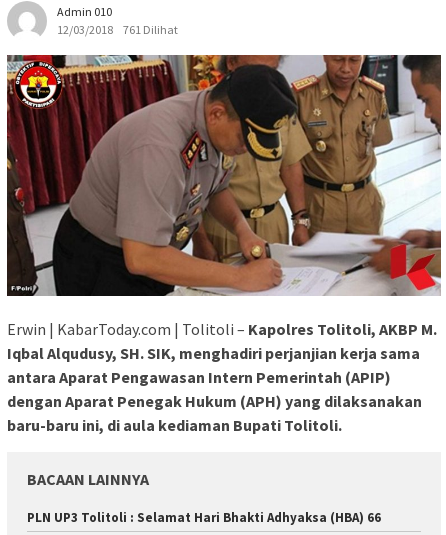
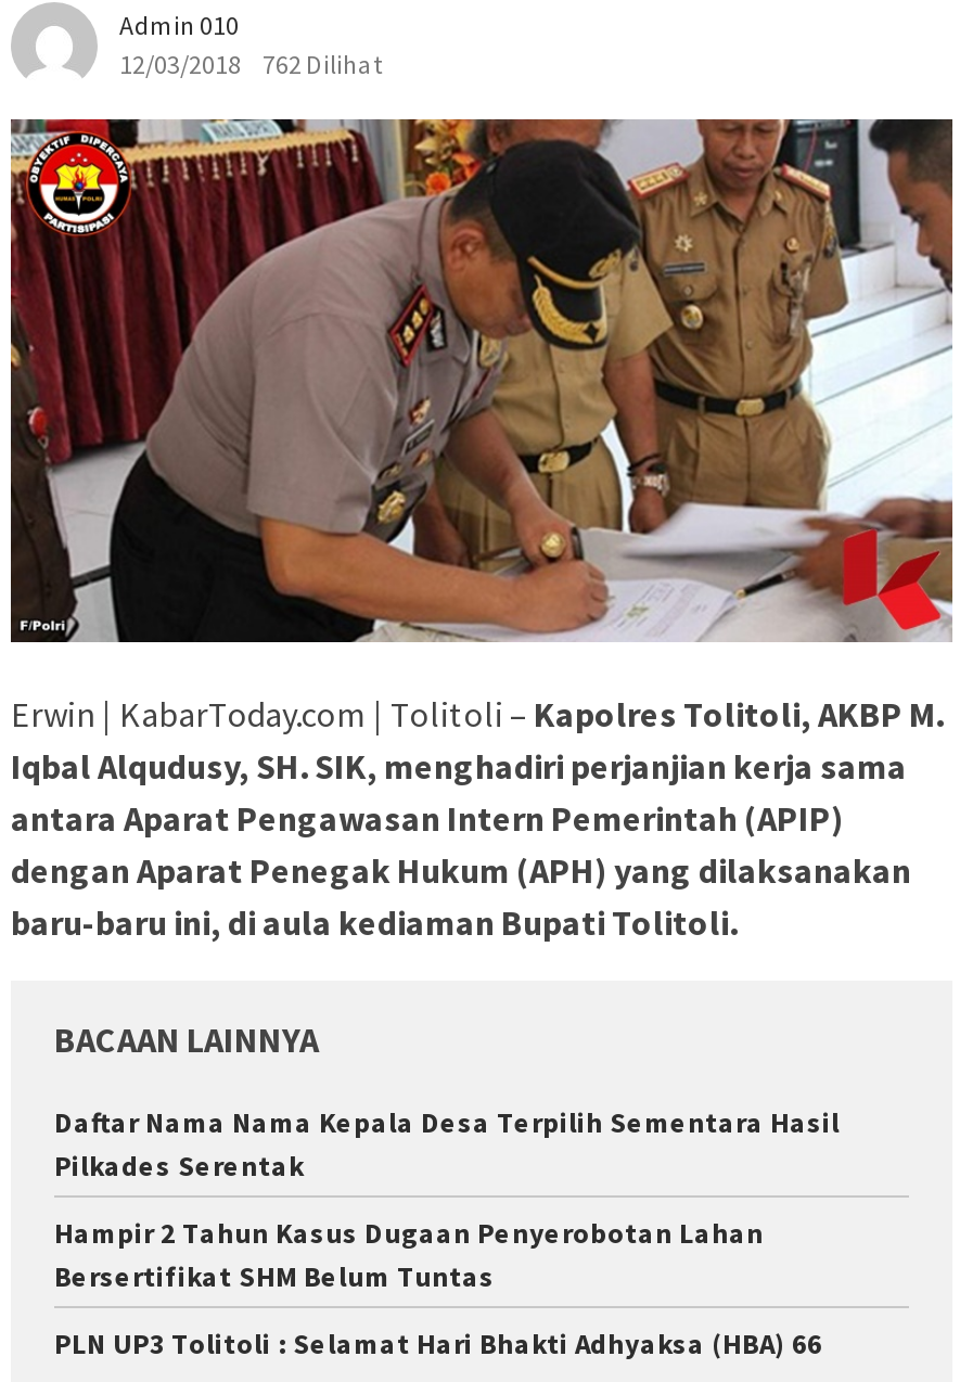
- 12/03/2018 761 Dilihat
+ 12/03/2018 762 Dilihat

+ Daftar Nama Nama Kepala Desa Terpilih Sementara Hasil
+ Pilkades Serentak
+ Hampir 2 Tahun Kasus Dugaan Penyerobotan Lahan
+ Bersertifikat SHM Belum Tuntas
